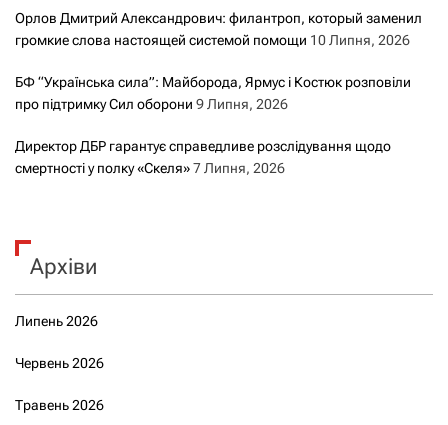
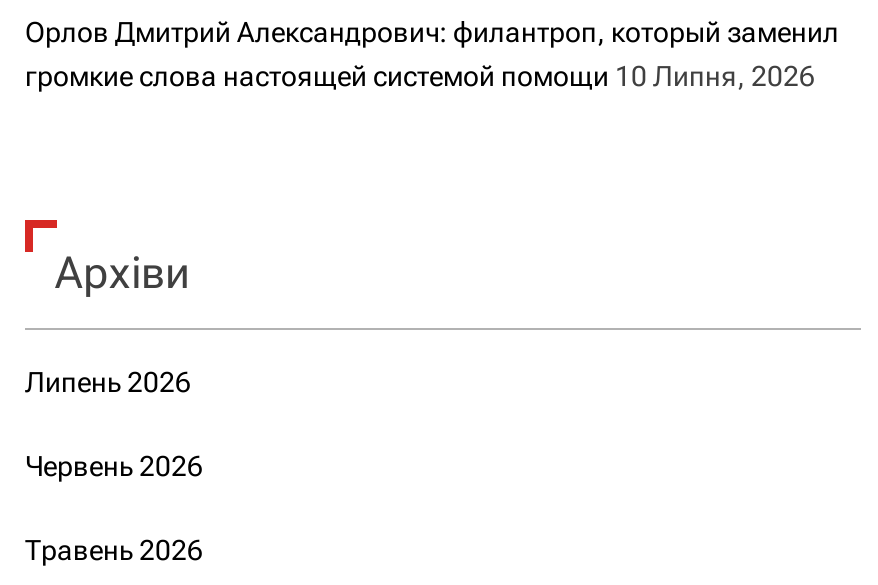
- БФ “Українська сила”: Майборода, Ярмус і Костюк розповіли
- про підтримку Сил оборони 9 Липня, 2026
- Директор ДБР гарантує справедливе розслідування щодо
- смертності у полку «Скеля» 7 Липня, 2026
